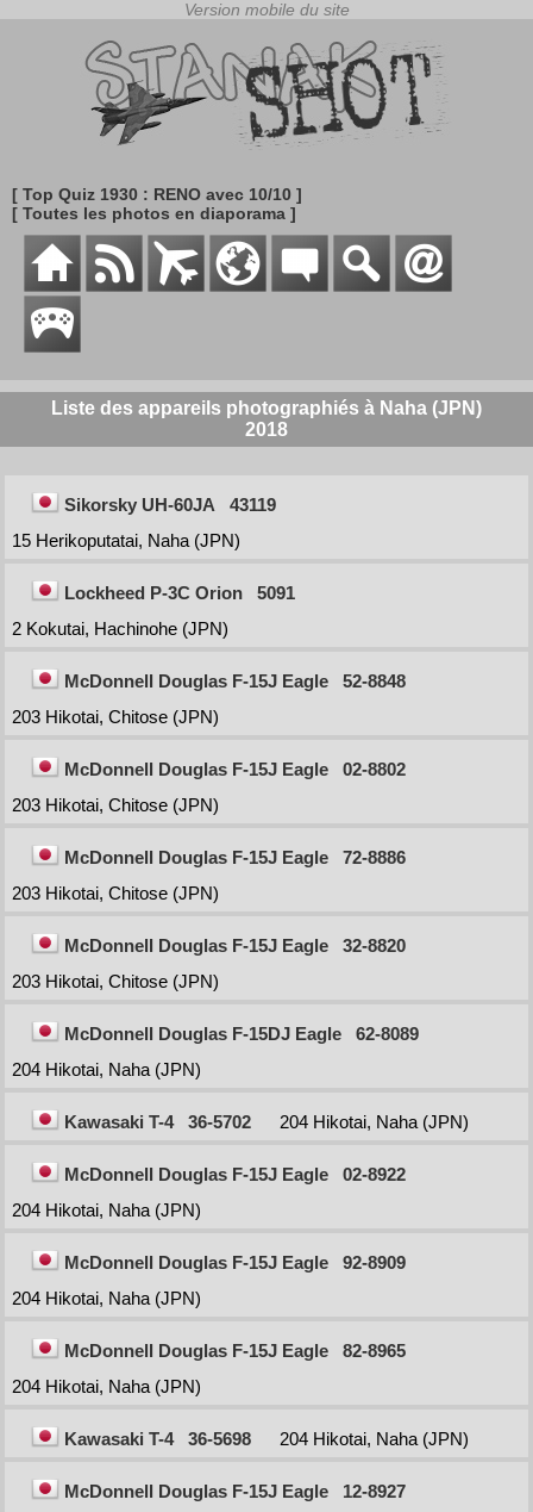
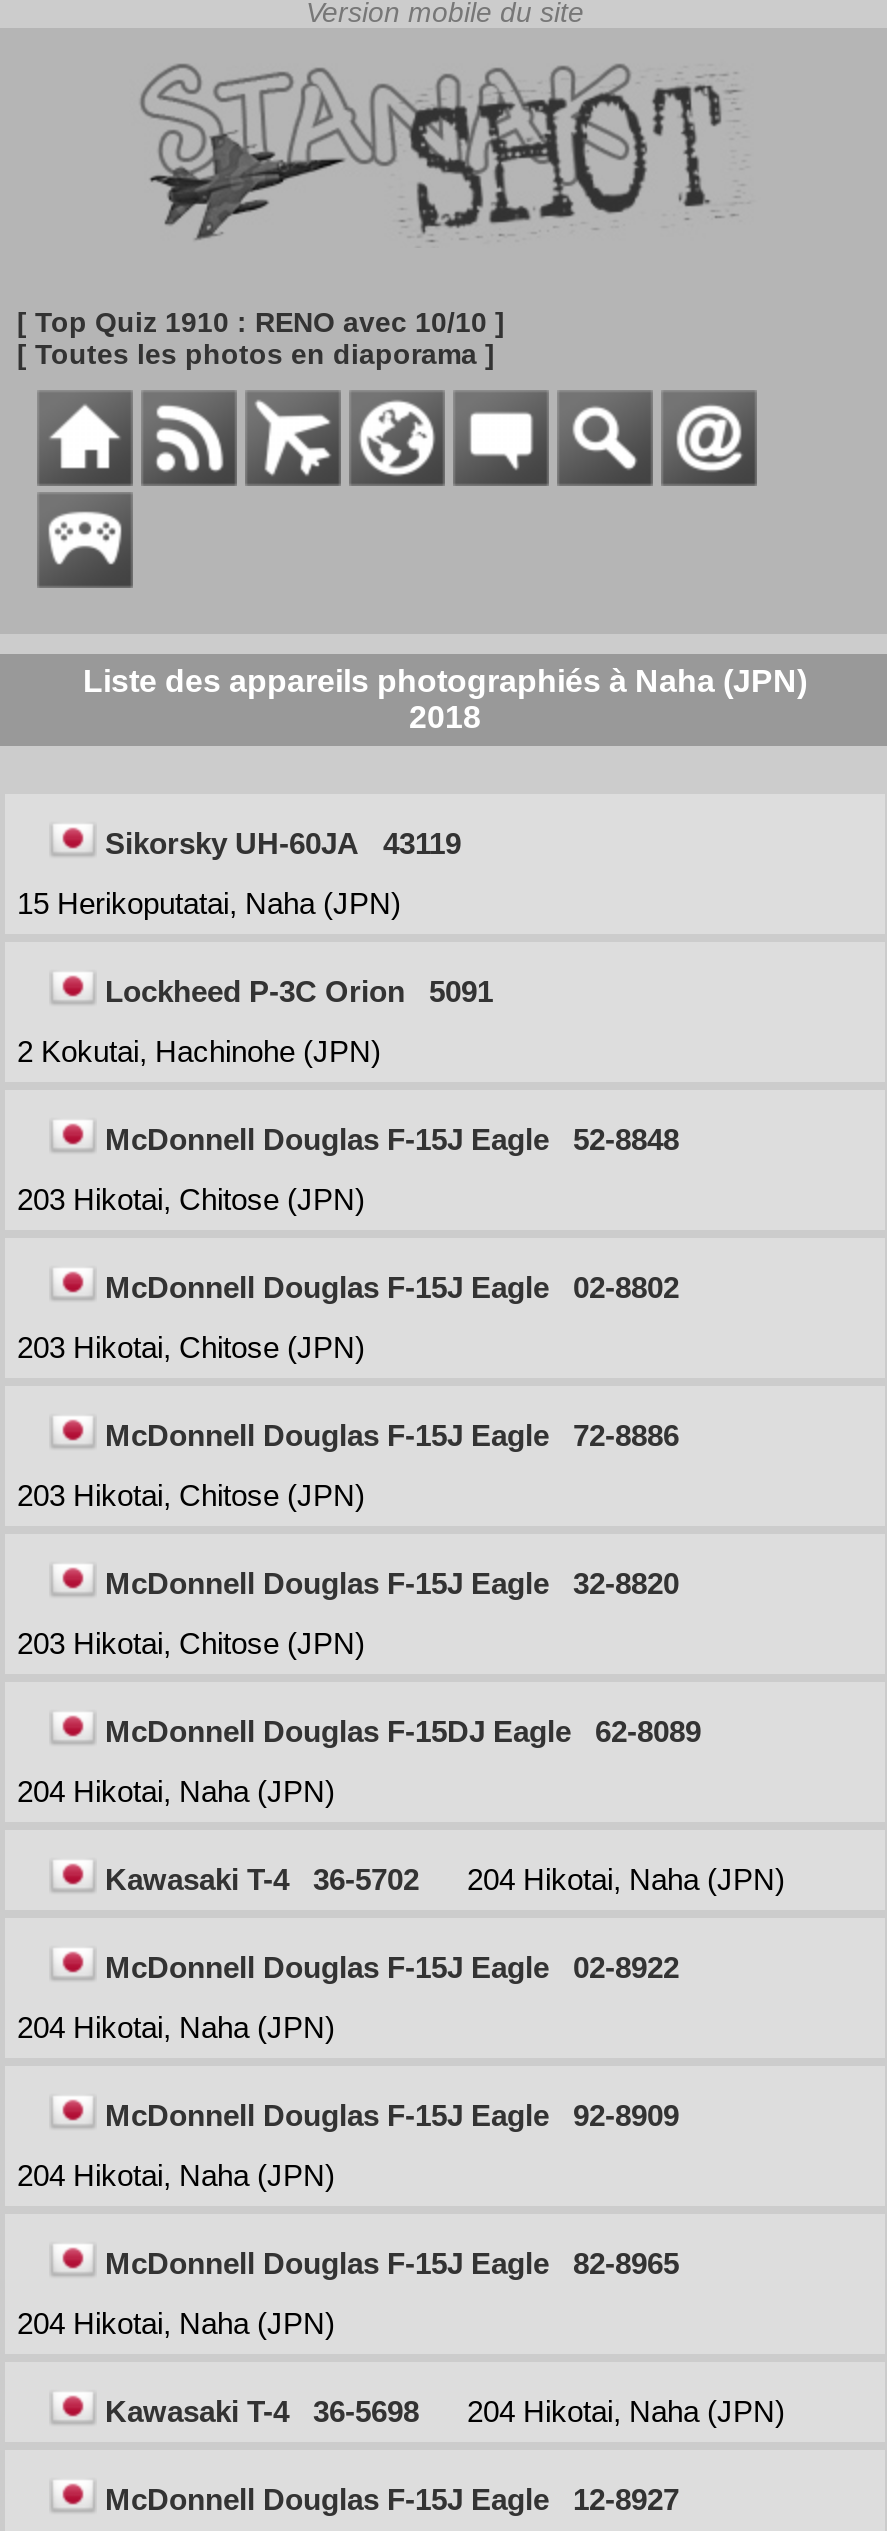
- [ Top Quiz 1930 : RENO avec 10/10 ]
+ [ Top Quiz 1910 : RENO avec 10/10 ]
